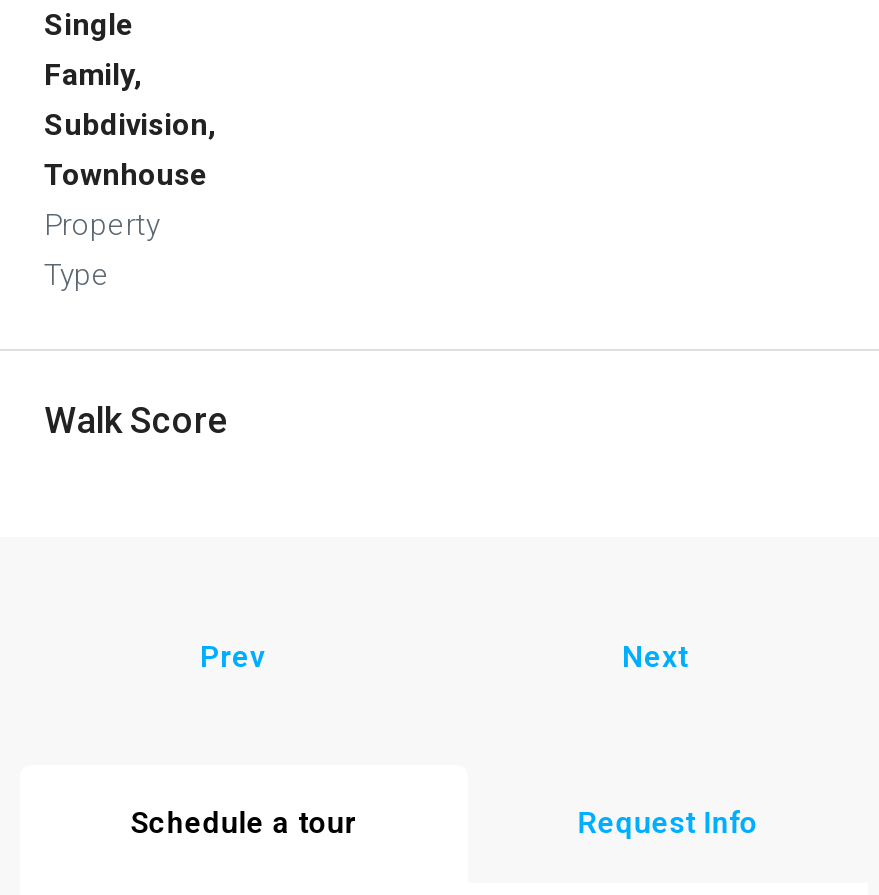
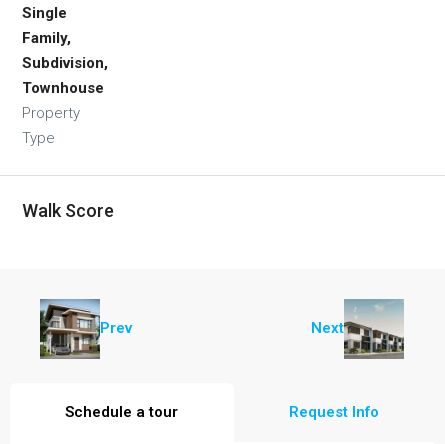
+ [image]

+ [image]
